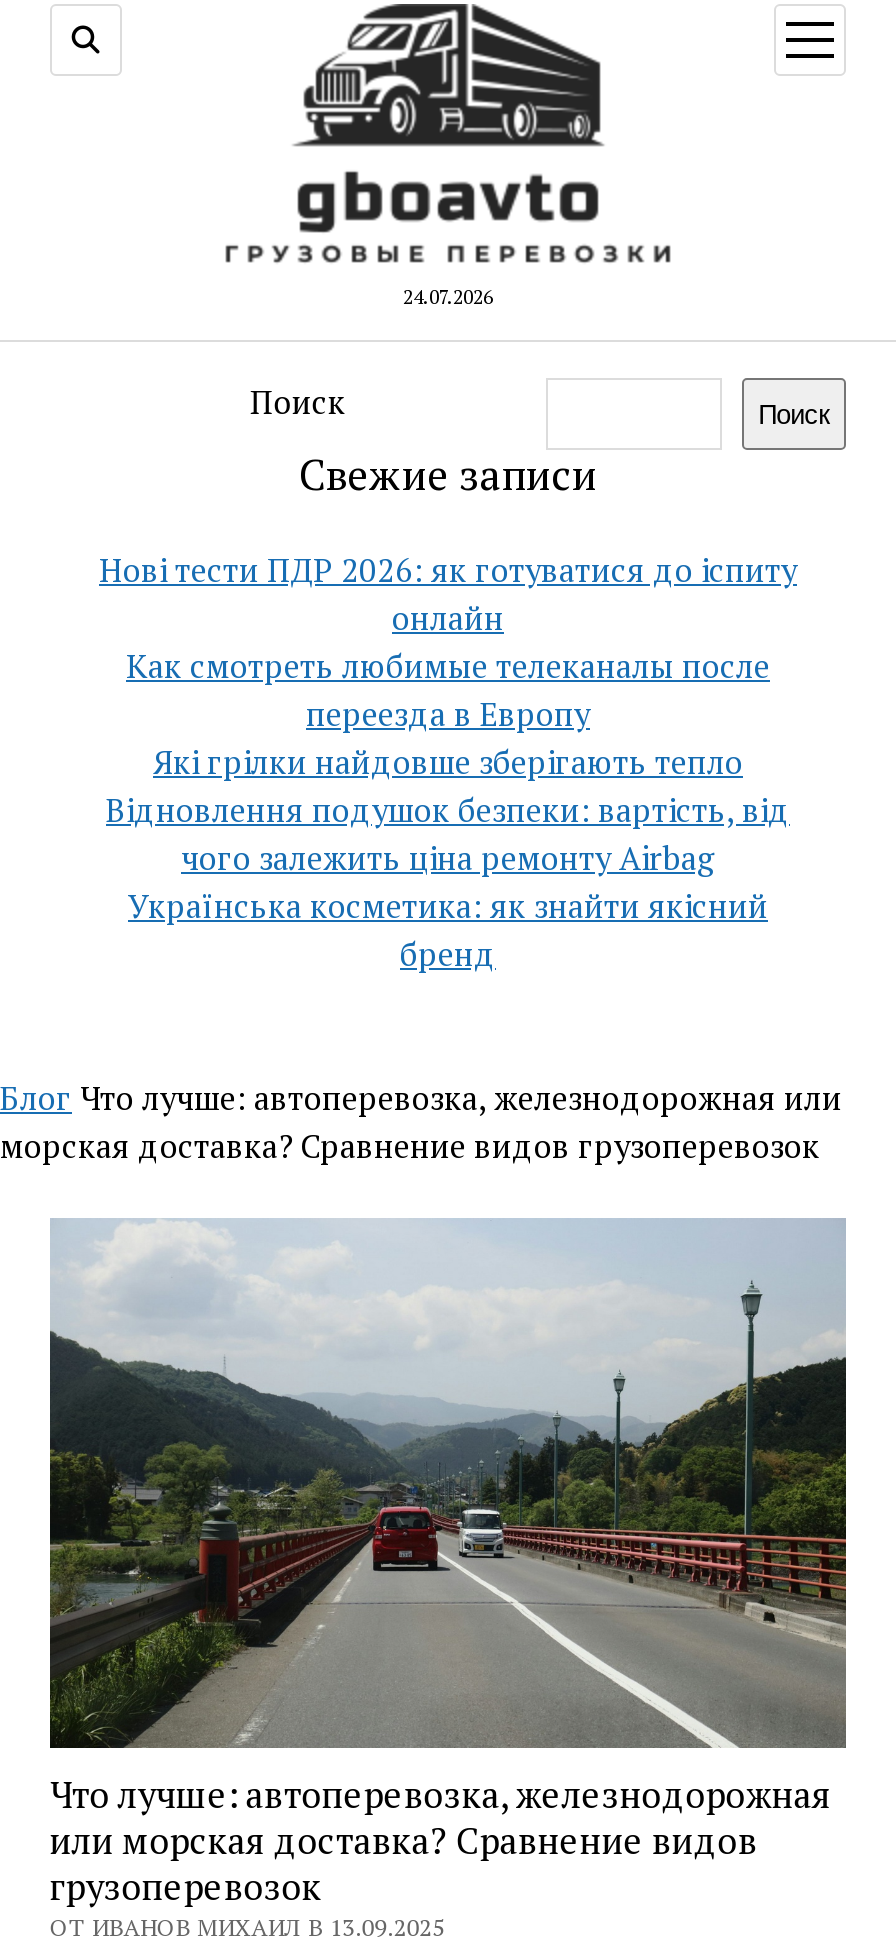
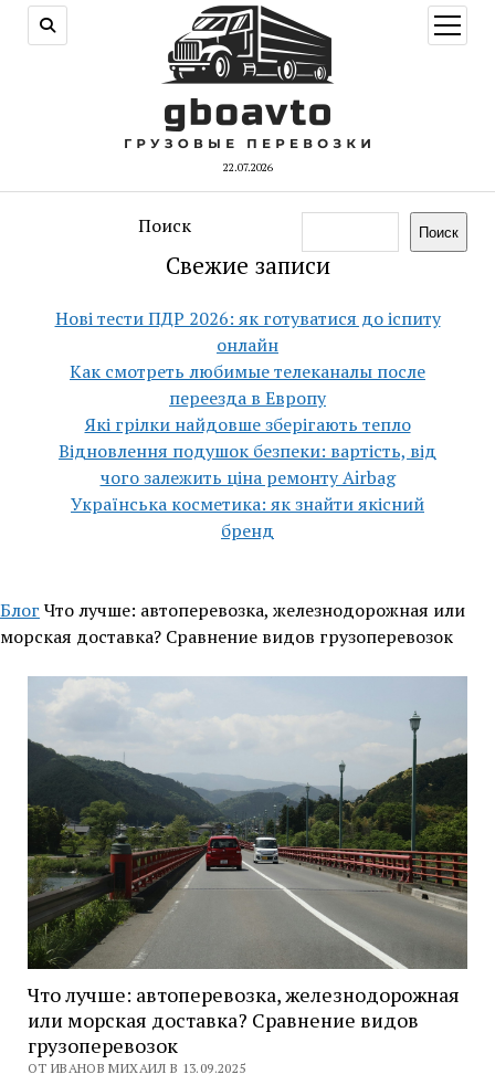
- 24.07.2026
+ 22.07.2026
